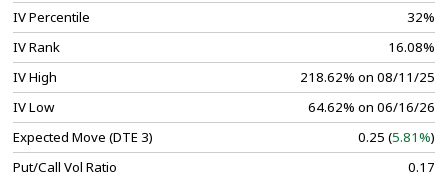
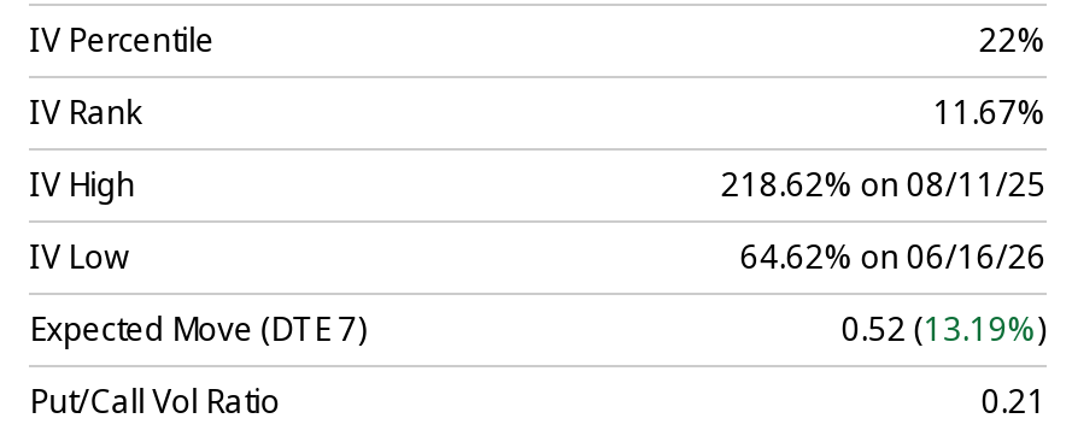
- 32%
+ 22%

- 16.08%
+ 11.67%

- Expected Move (DTE 3)
+ Expected Move (DTE 7)

- 0.25 (5.81%)
+ 0.52 (13.19%)

- 0.17
+ 0.21
